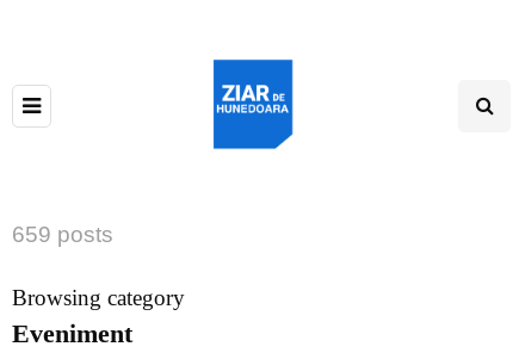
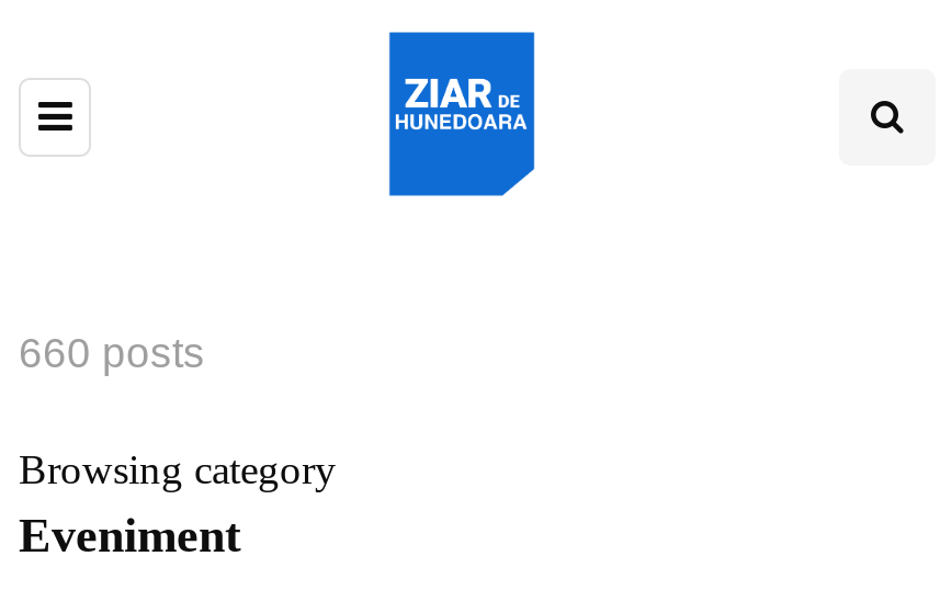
- 659 posts
+ 660 posts
